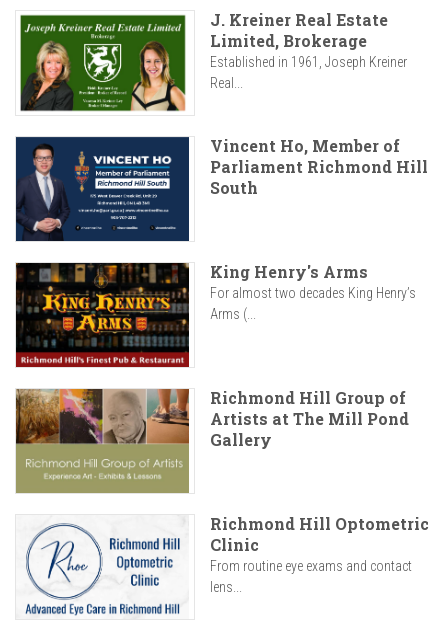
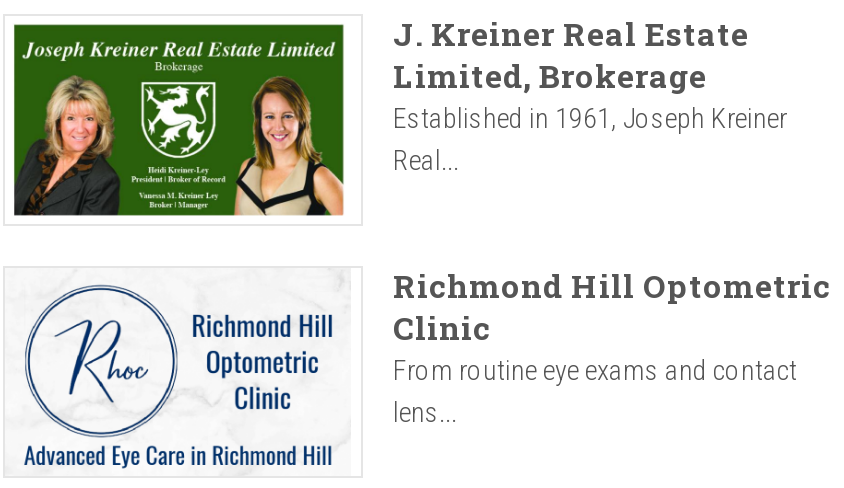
- [image]
- Vincent Ho, Member of
- Parliament Richmond Hill
- South

- [image]
- King Henry's Arms
- For almost two decades King Henry’s
- Arms (...

- [image]
- Richmond Hill Group of
- Artists at The Mill Pond
- Gallery
